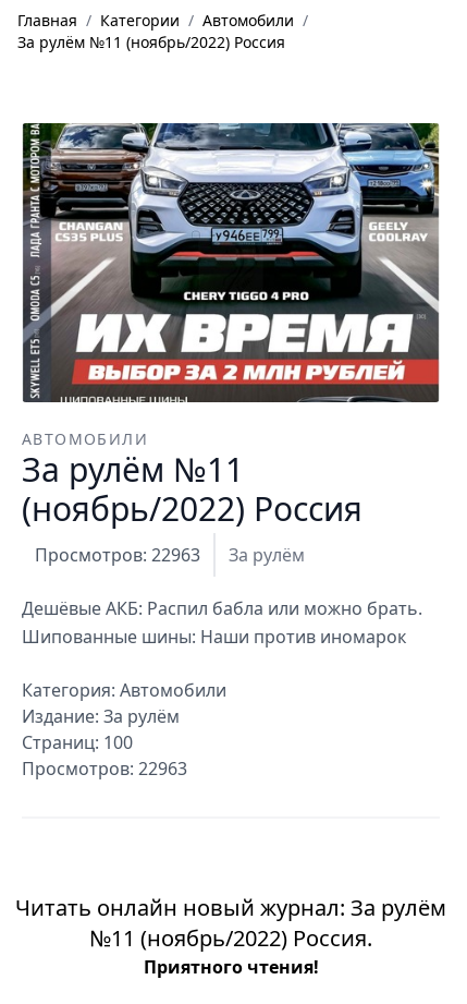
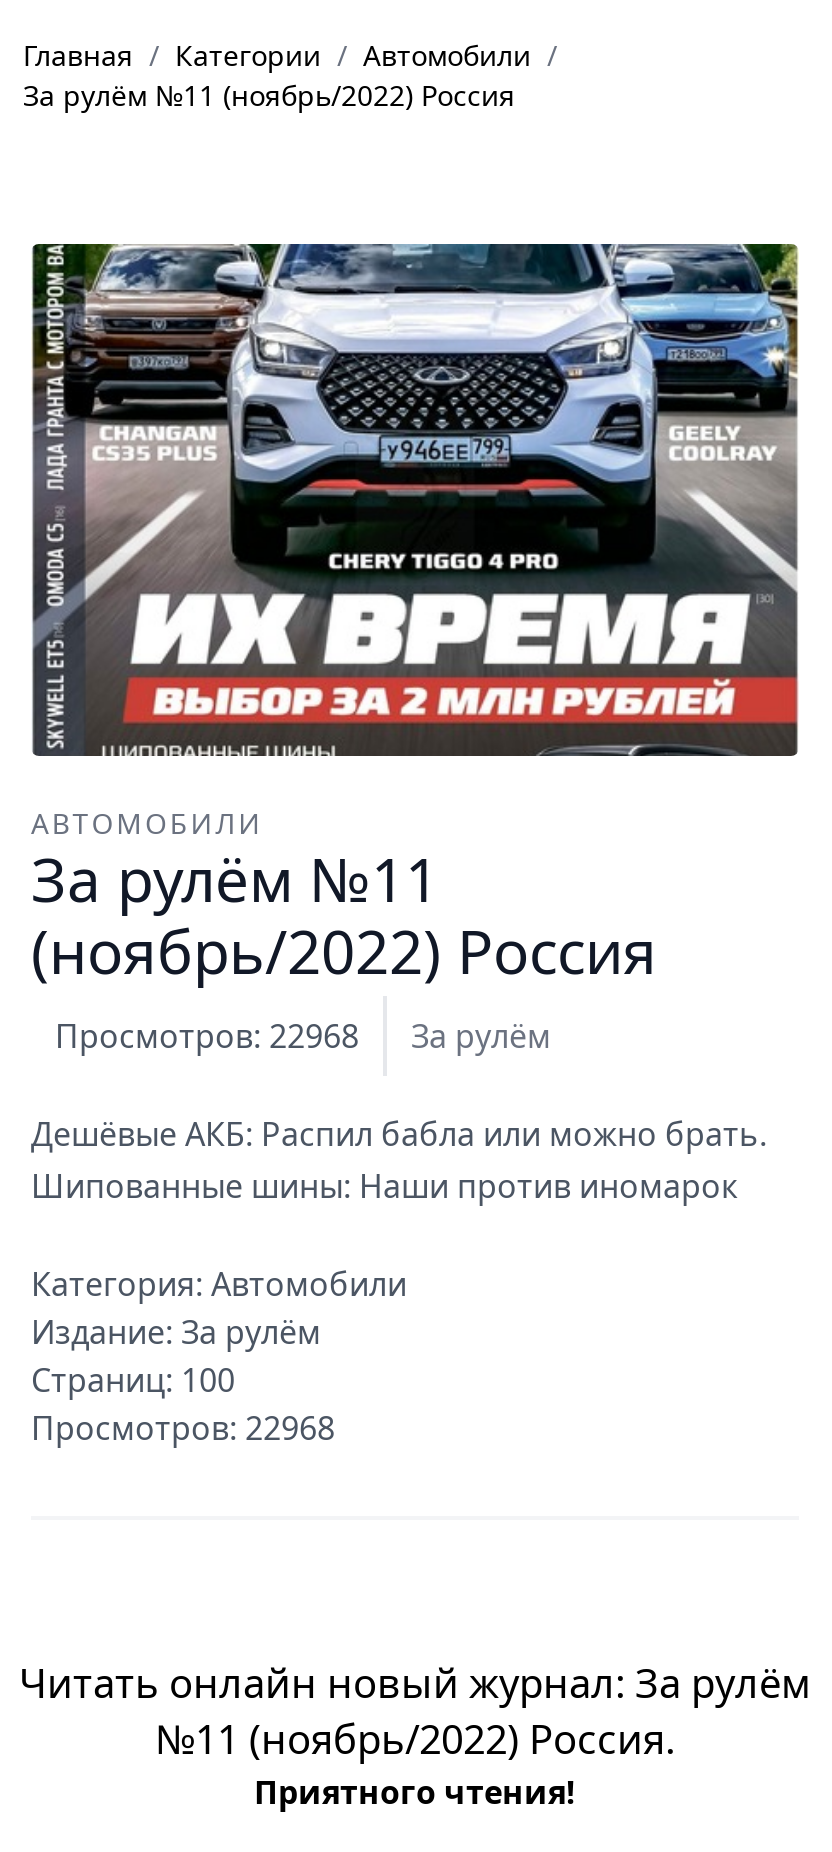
- Просмотров: 22963 За рулём
+ Просмотров: 22968 За рулём

- Просмотров: 22963
+ Просмотров: 22968
